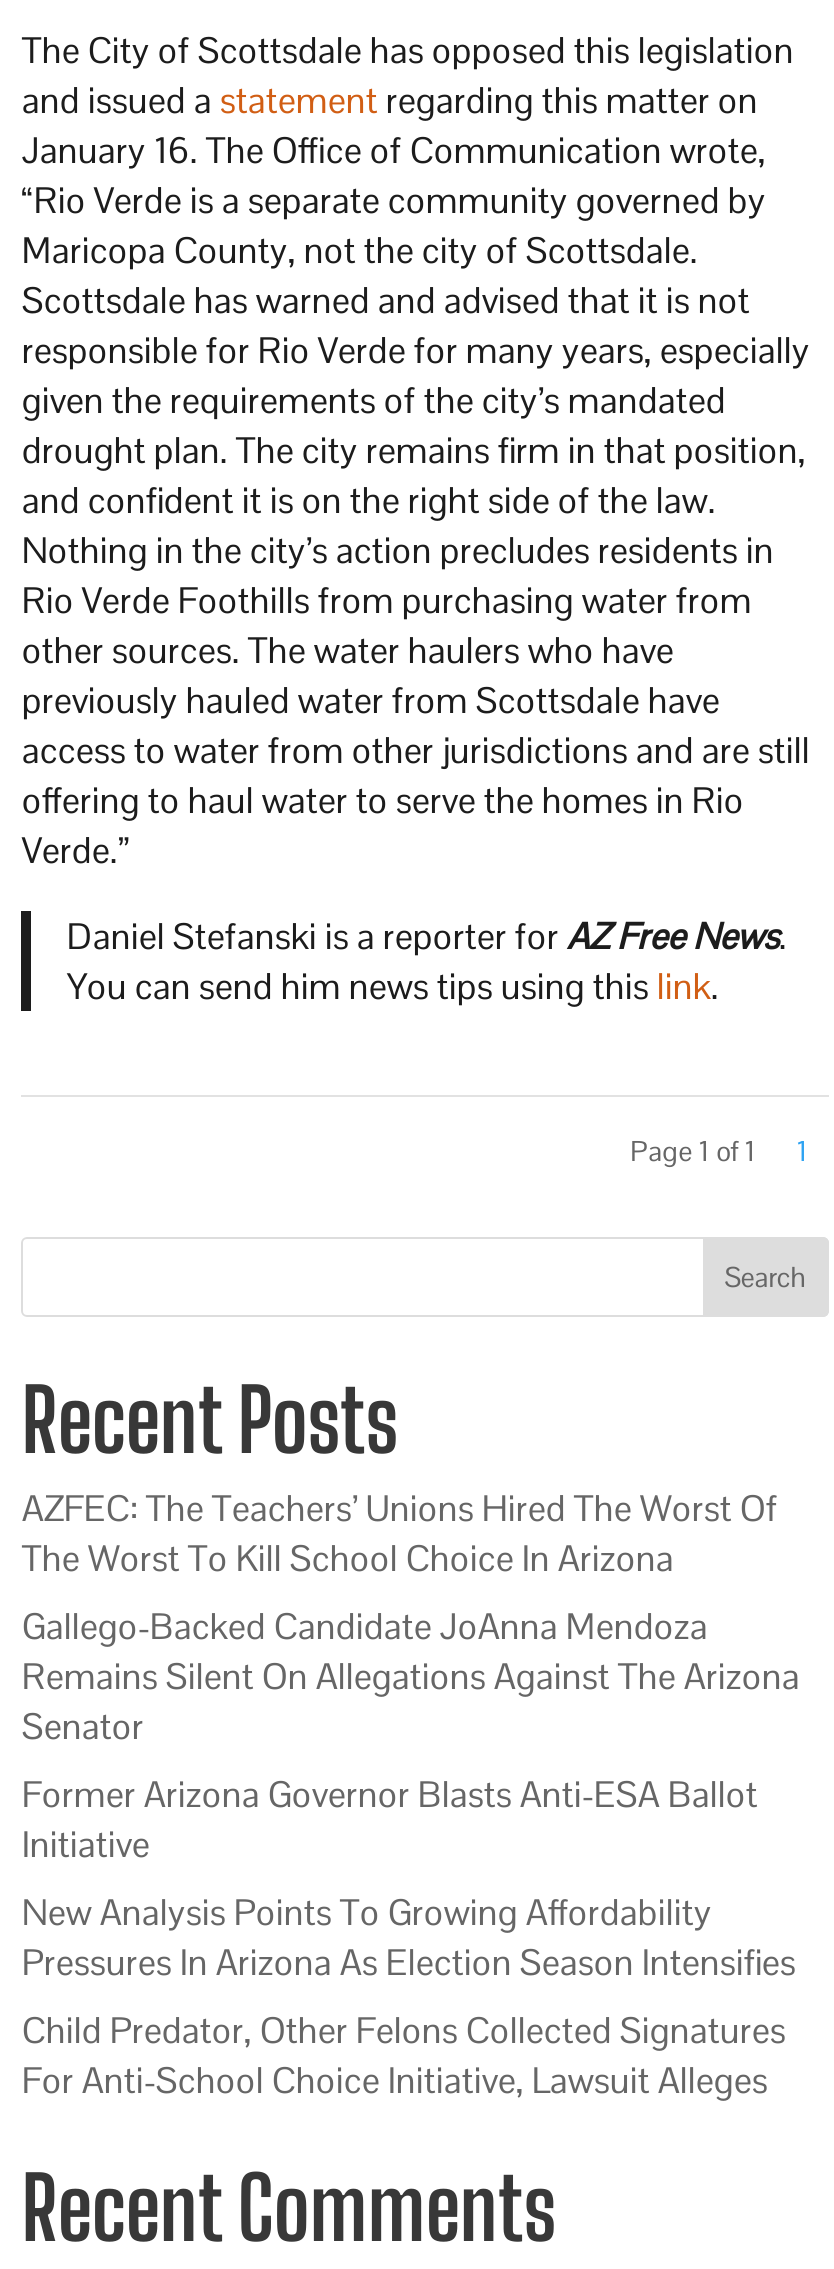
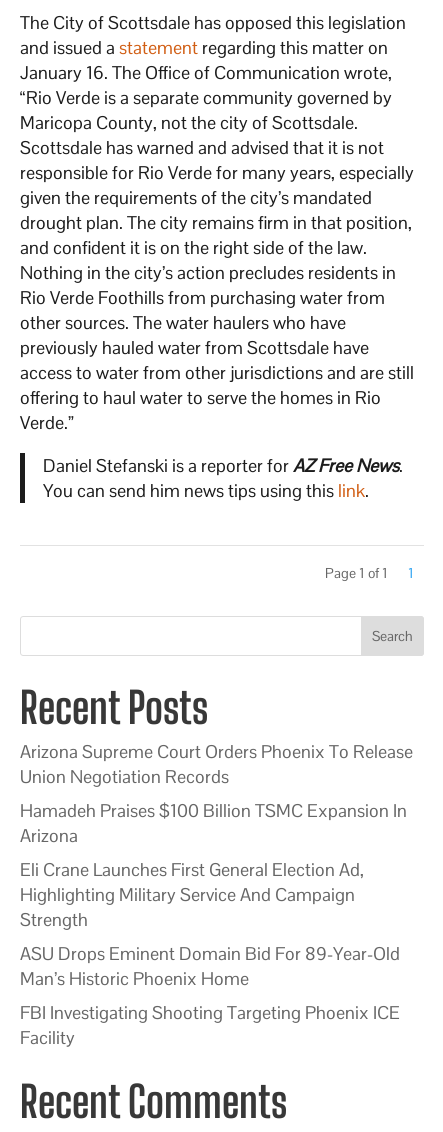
- AZFEC: The Teachers’ Unions Hired The Worst Of
- The Worst To Kill School Choice In Arizona
+ Arizona Supreme Court Orders Phoenix To Release
+ Union Negotiation Records

- Gallego-Backed Candidate JoAnna Mendoza
- Remains Silent On Allegations Against The Arizona
- Senator
+ Hamadeh Praises $100 Billion TSMC Expansion In
+ Arizona

- Former Arizona Governor Blasts Anti-ESA Ballot
- Initiative
+ Eli Crane Launches First General Election Ad,
+ Highlighting Military Service And Campaign
+ Strength

- New Analysis Points To Growing Affordability
- Pressures In Arizona As Election Season Intensifies
+ ASU Drops Eminent Domain Bid For 89-Year-Old
+ Man’s Historic Phoenix Home

- Child Predator, Other Felons Collected Signatures
- For Anti-School Choice Initiative, Lawsuit Alleges
+ FBI Investigating Shooting Targeting Phoenix ICE
+ Facility
